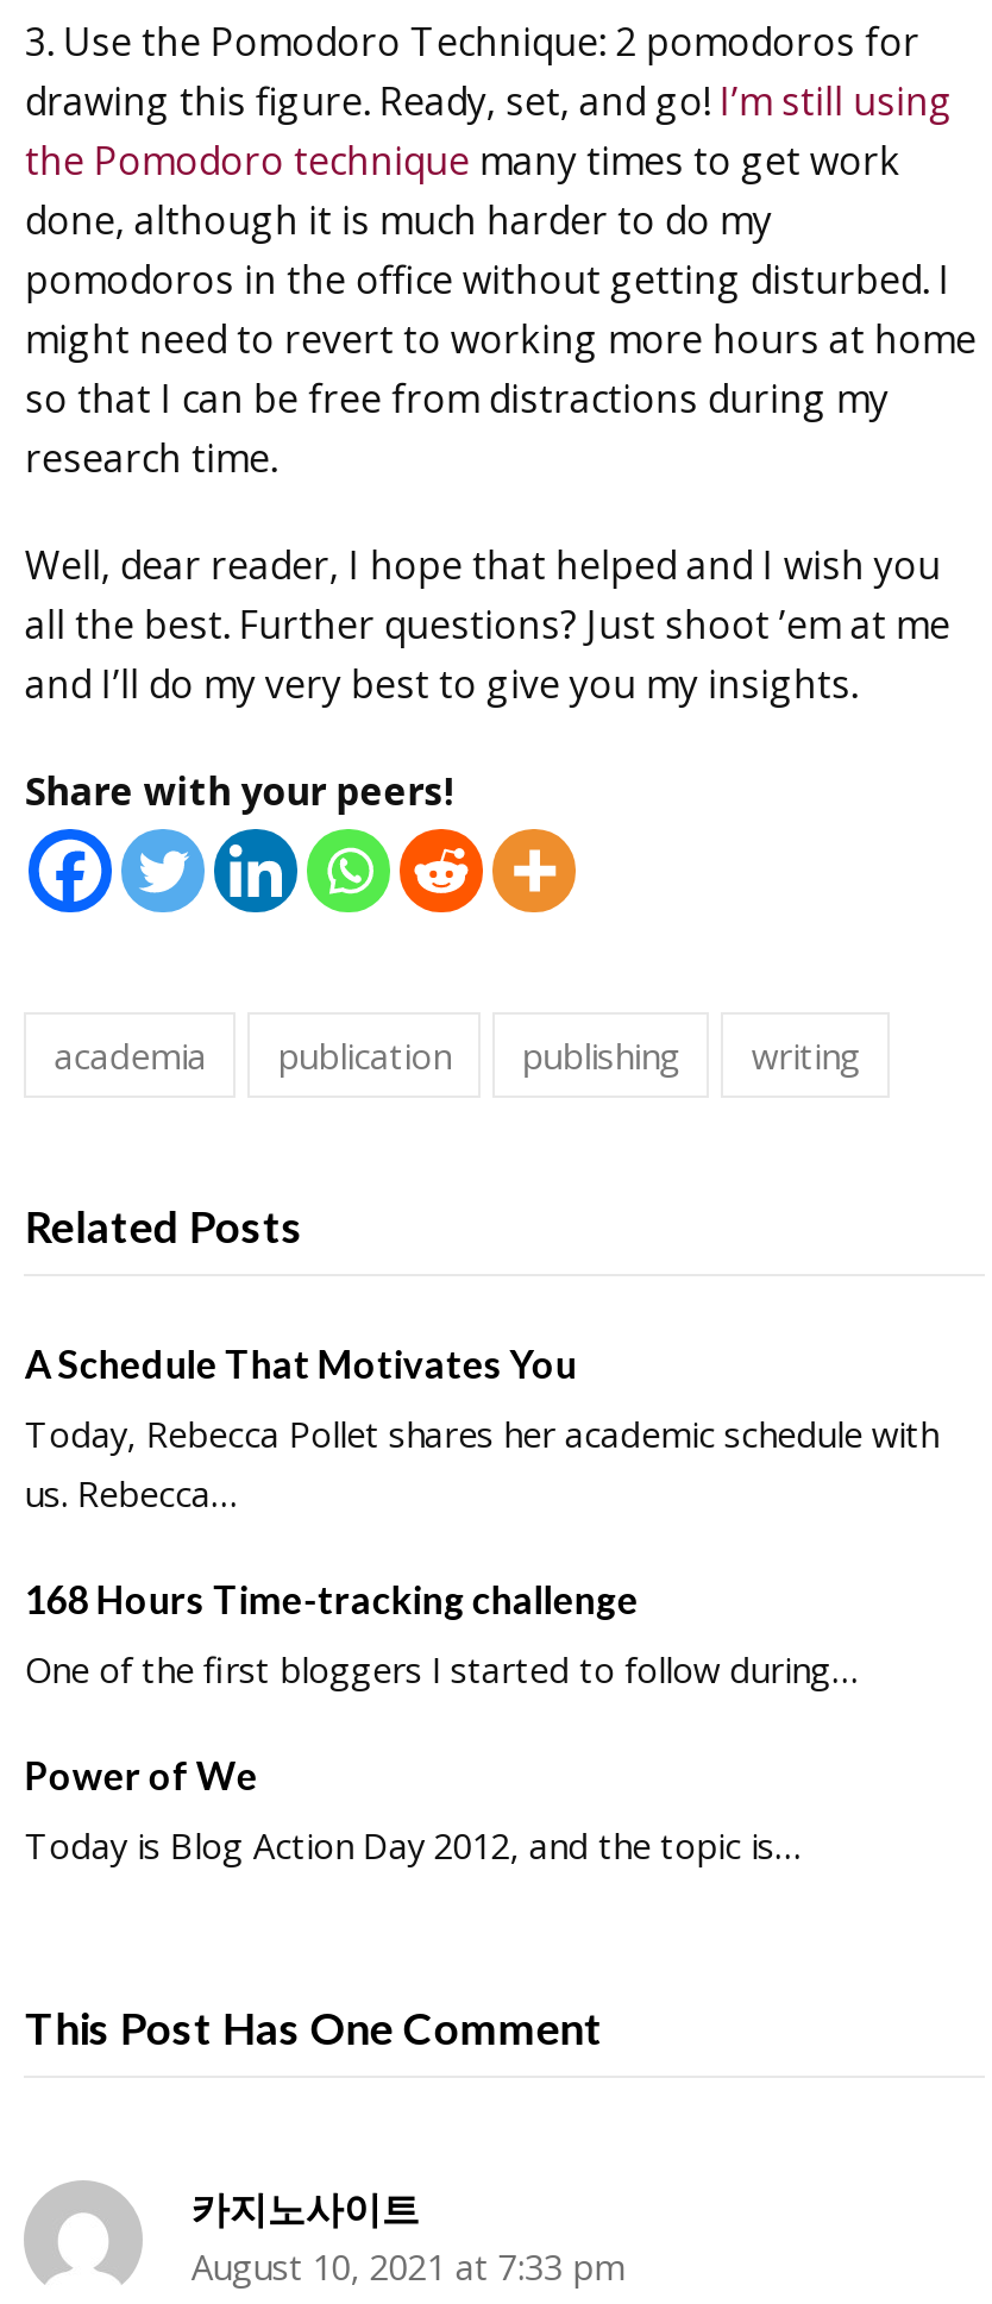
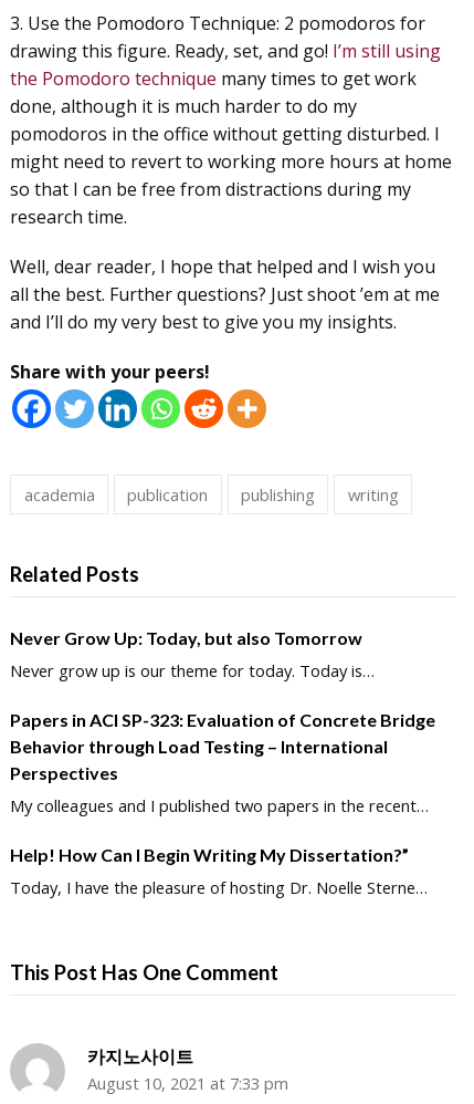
- A Schedule That Motivates You
+ Never Grow Up: Today, but also Tomorrow

- Today, Rebecca Pollet shares her academic schedule with
- us. Rebecca…
+ Never grow up is our theme for today. Today is…

- 168 Hours Time-tracking challenge
+ Papers in ACI SP-323: Evaluation of Concrete Bridge
+ Behavior through Load Testing – International
+ Perspectives

- One of the first bloggers I started to follow during…
+ My colleagues and I published two papers in the recent…

- Power of We
+ Help! How Can I Begin Writing My Dissertation?”

- Today is Blog Action Day 2012, and the topic is…
+ Today, I have the pleasure of hosting Dr. Noelle Sterne…
